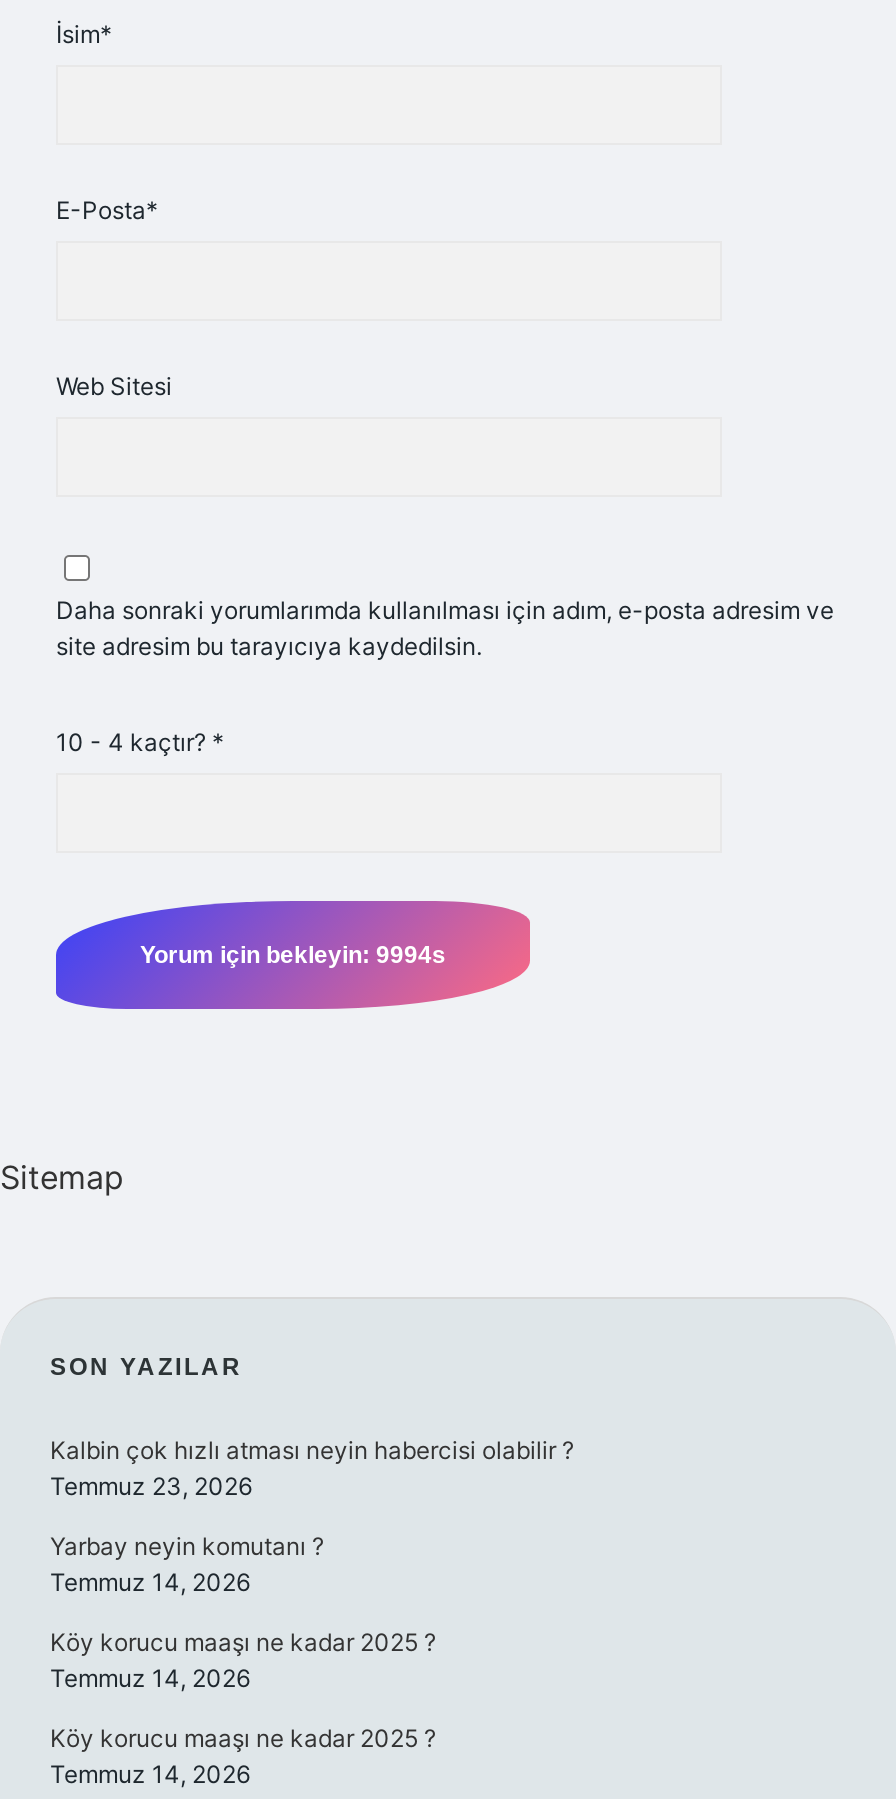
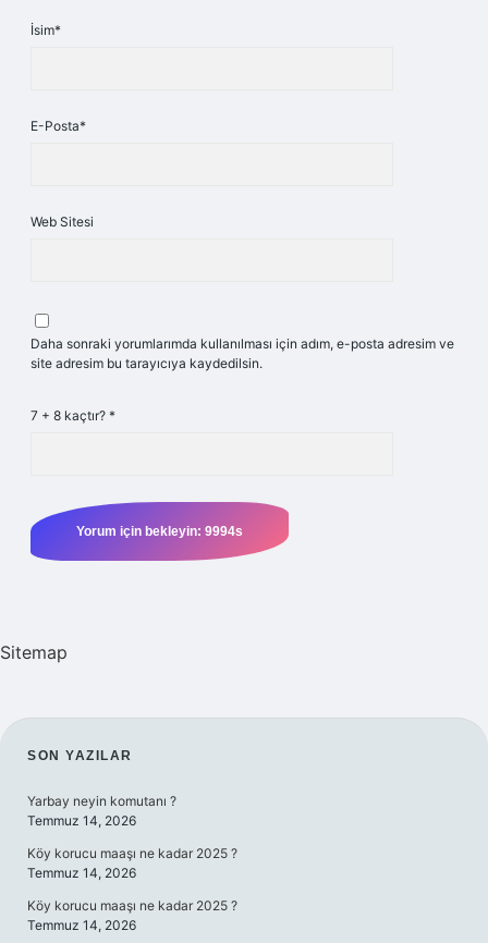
- 10 - 4 kaçtır? *
+ 7 + 8 kaçtır? *

- Kalbin çok hızlı atması neyin habercisi olabilir ?
- Temmuz 23, 2026
